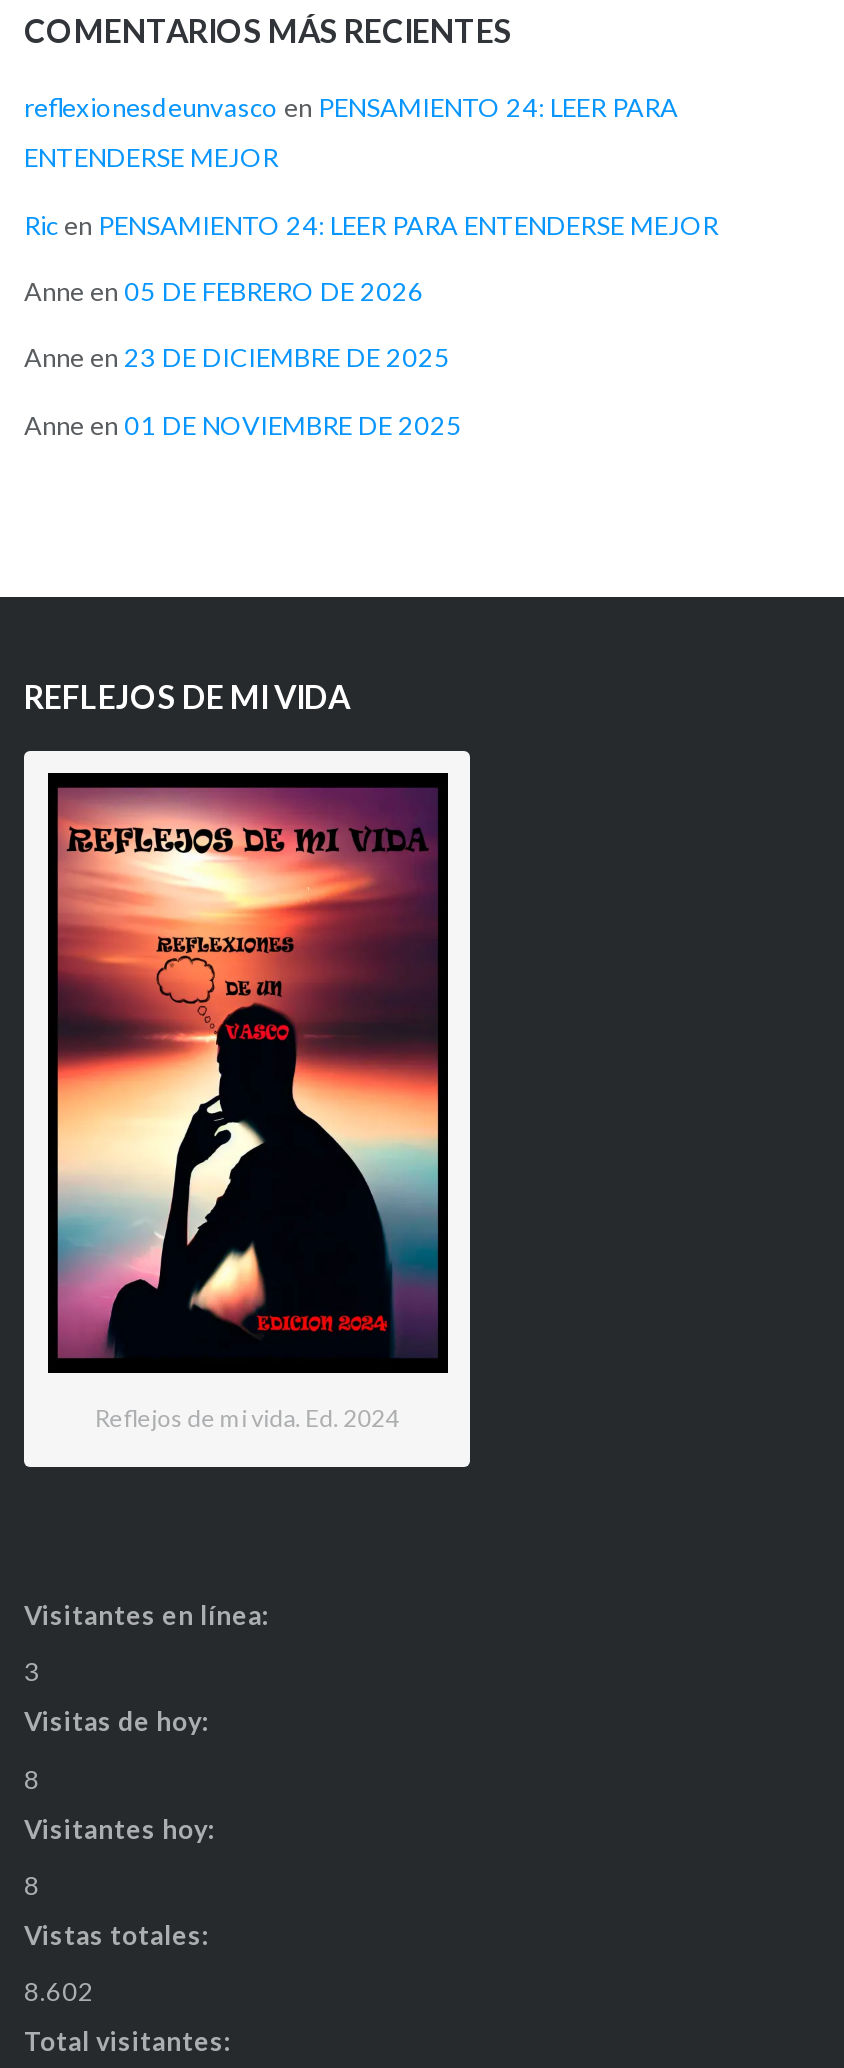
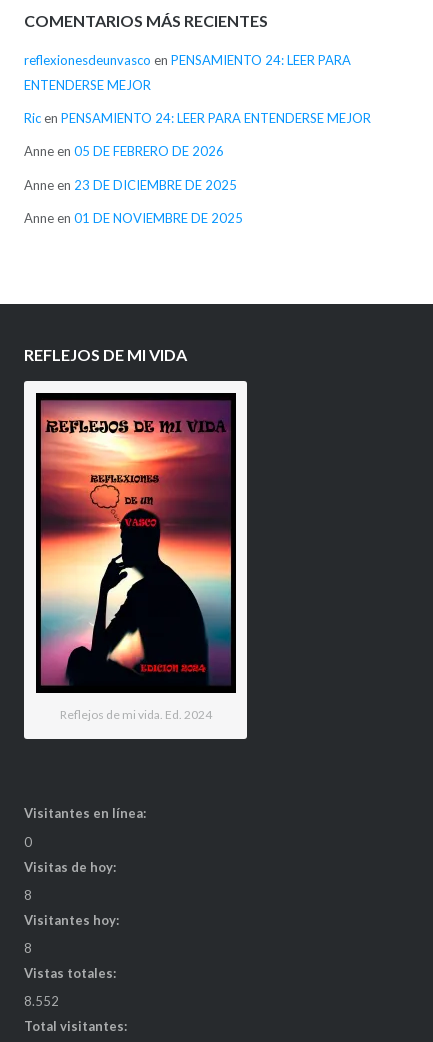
- 3
+ 0

- 8.602
+ 8.552
